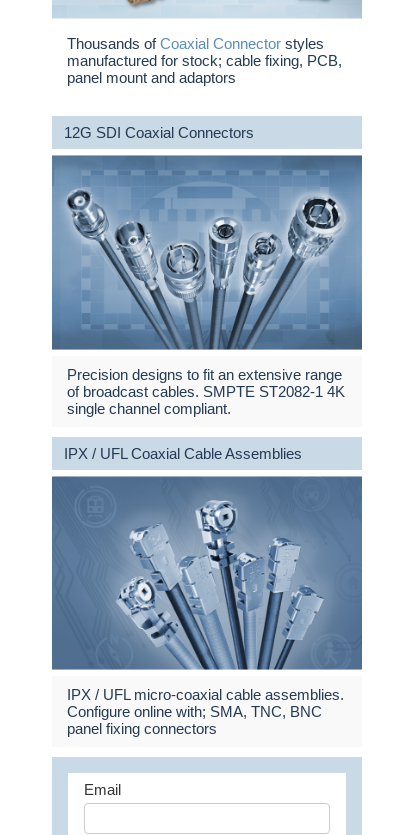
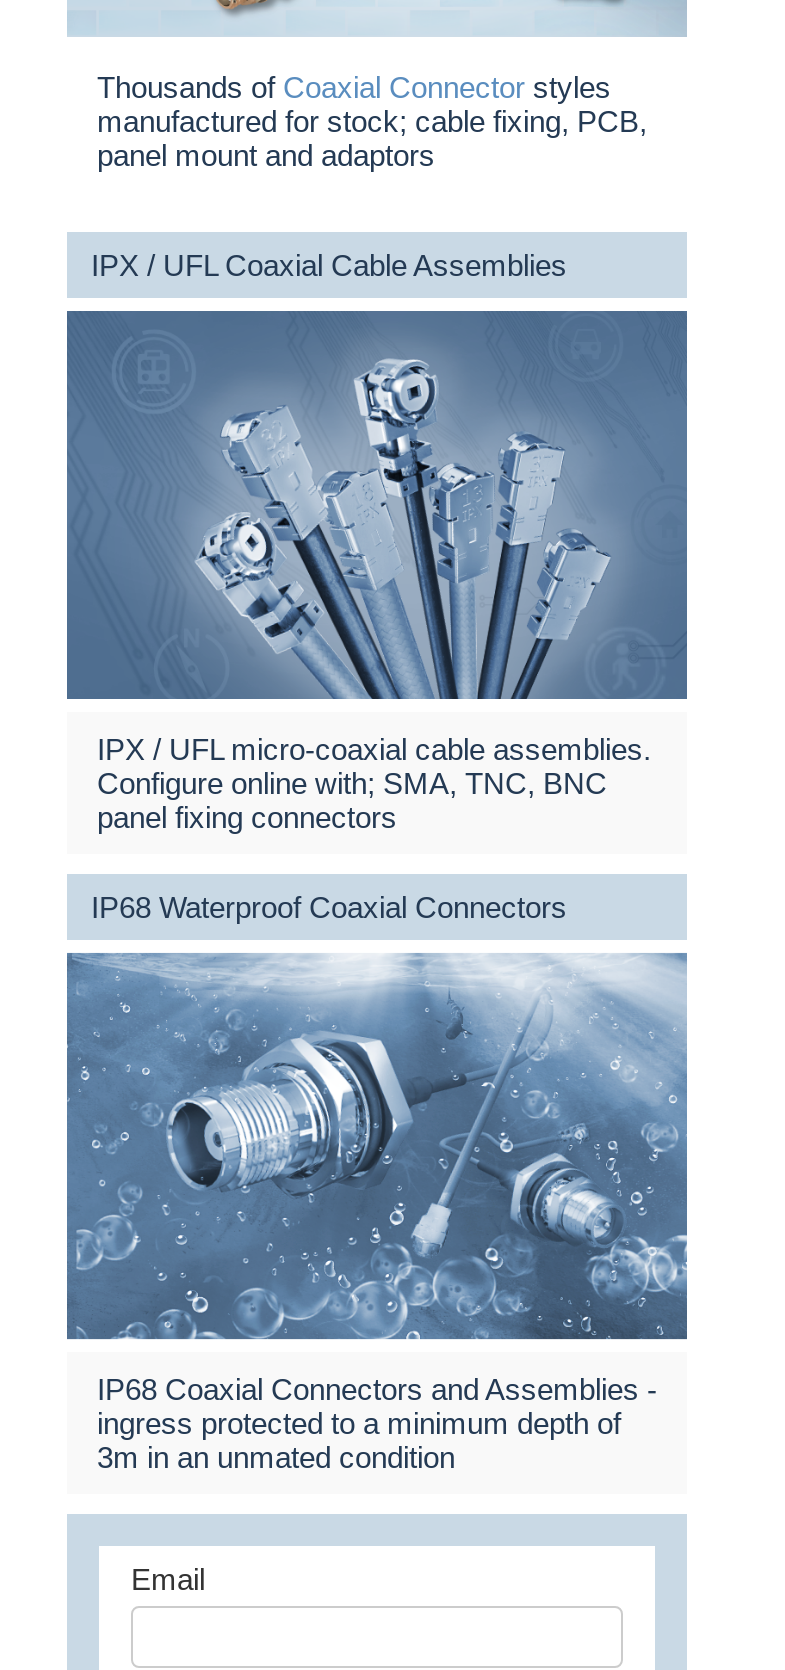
- 12G SDI Coaxial Connectors

- [image]
- Precision designs to fit an extensive range
- of broadcast cables. SMPTE ST2082-1 4K
- single channel compliant.

moved up: [image] | IPX / UFL Coaxial Cable Assemblies | IPX / UFL micro-coaxial cable assemblies. | Configure online with; SMA, TNC, BNC | panel fixing connectors

+ [image]
+ IP68 Coaxial Connectors and Assemblies -
+ ingress protected to a minimum depth of
+ 3m in an unmated condition

+ IP68 Waterproof Coaxial Connectors
